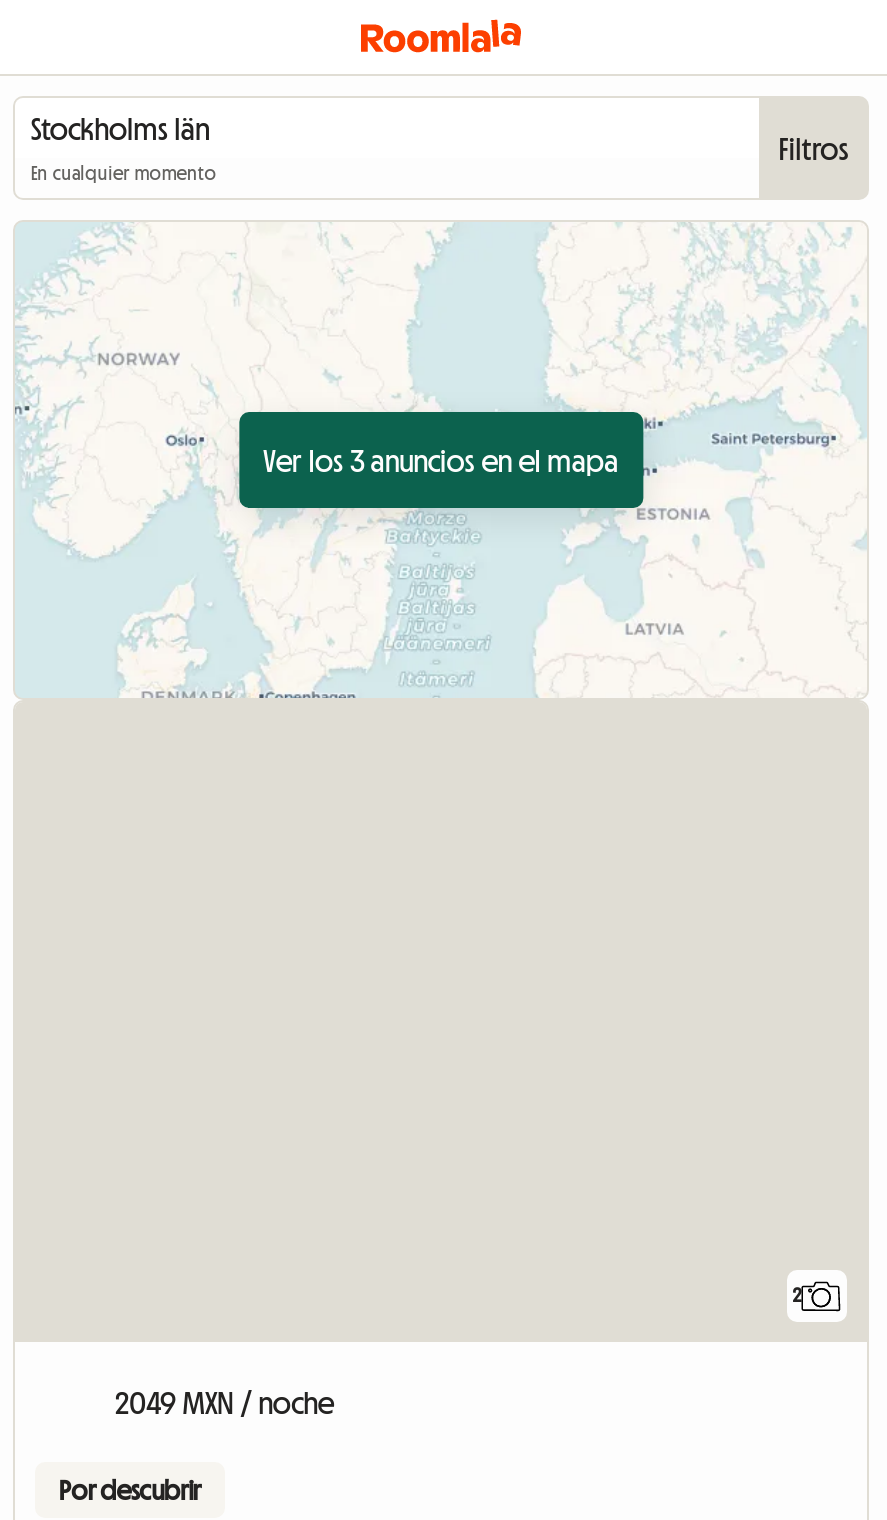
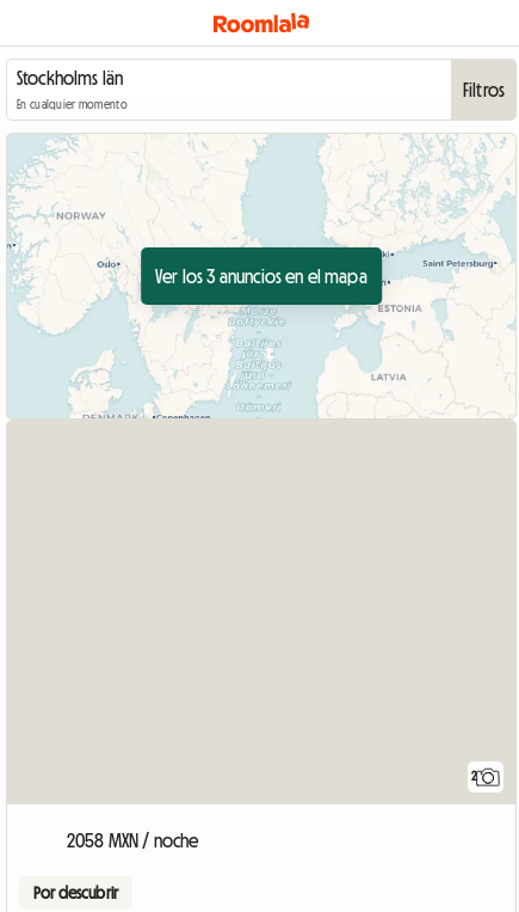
- 2049 MXN / noche
+ 2058 MXN / noche
